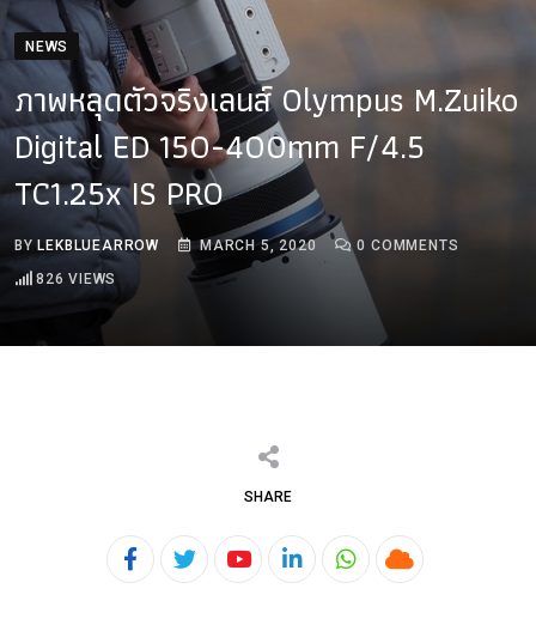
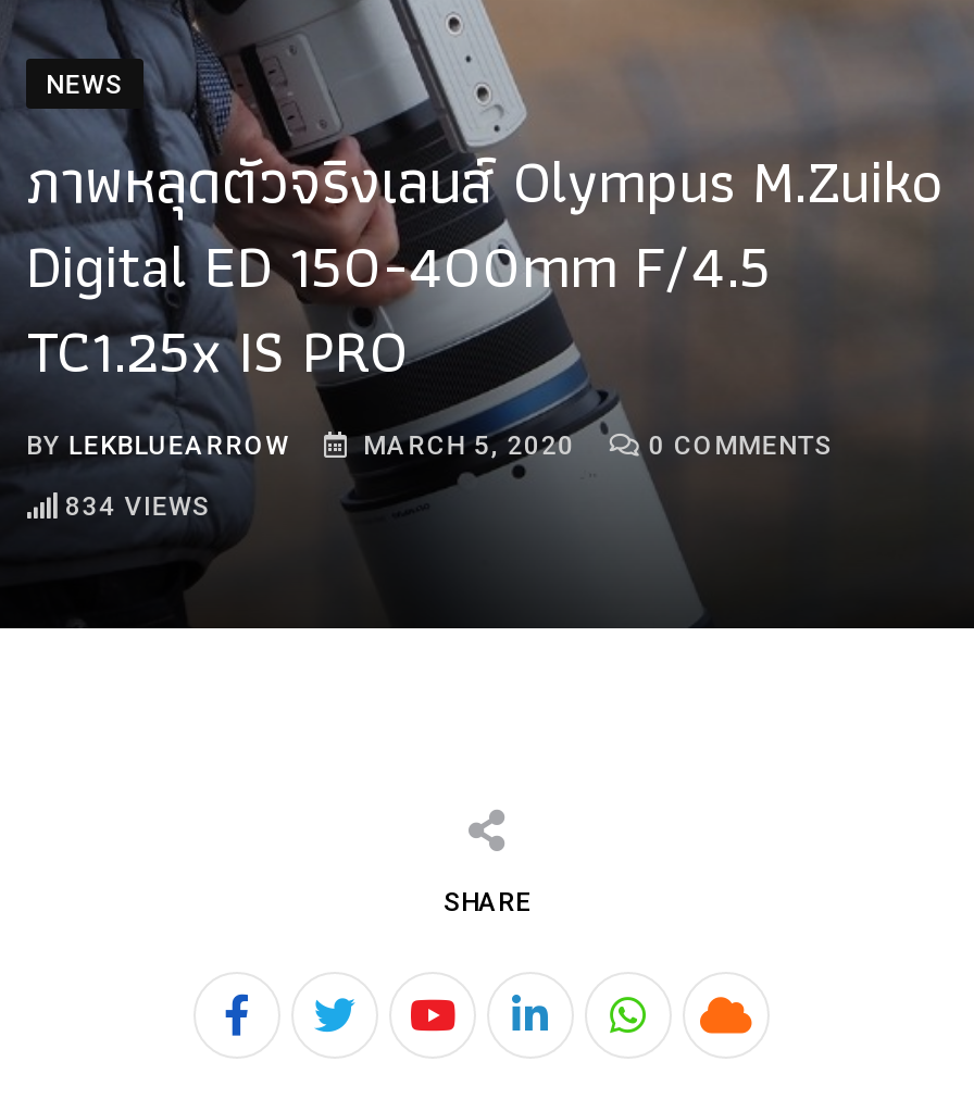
- 826 VIEWS
+ 834 VIEWS
